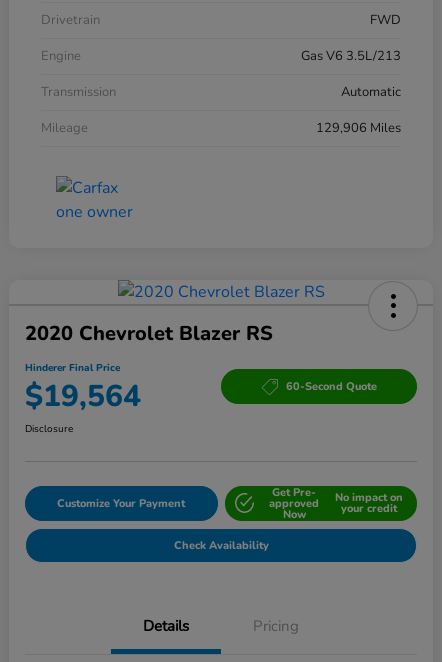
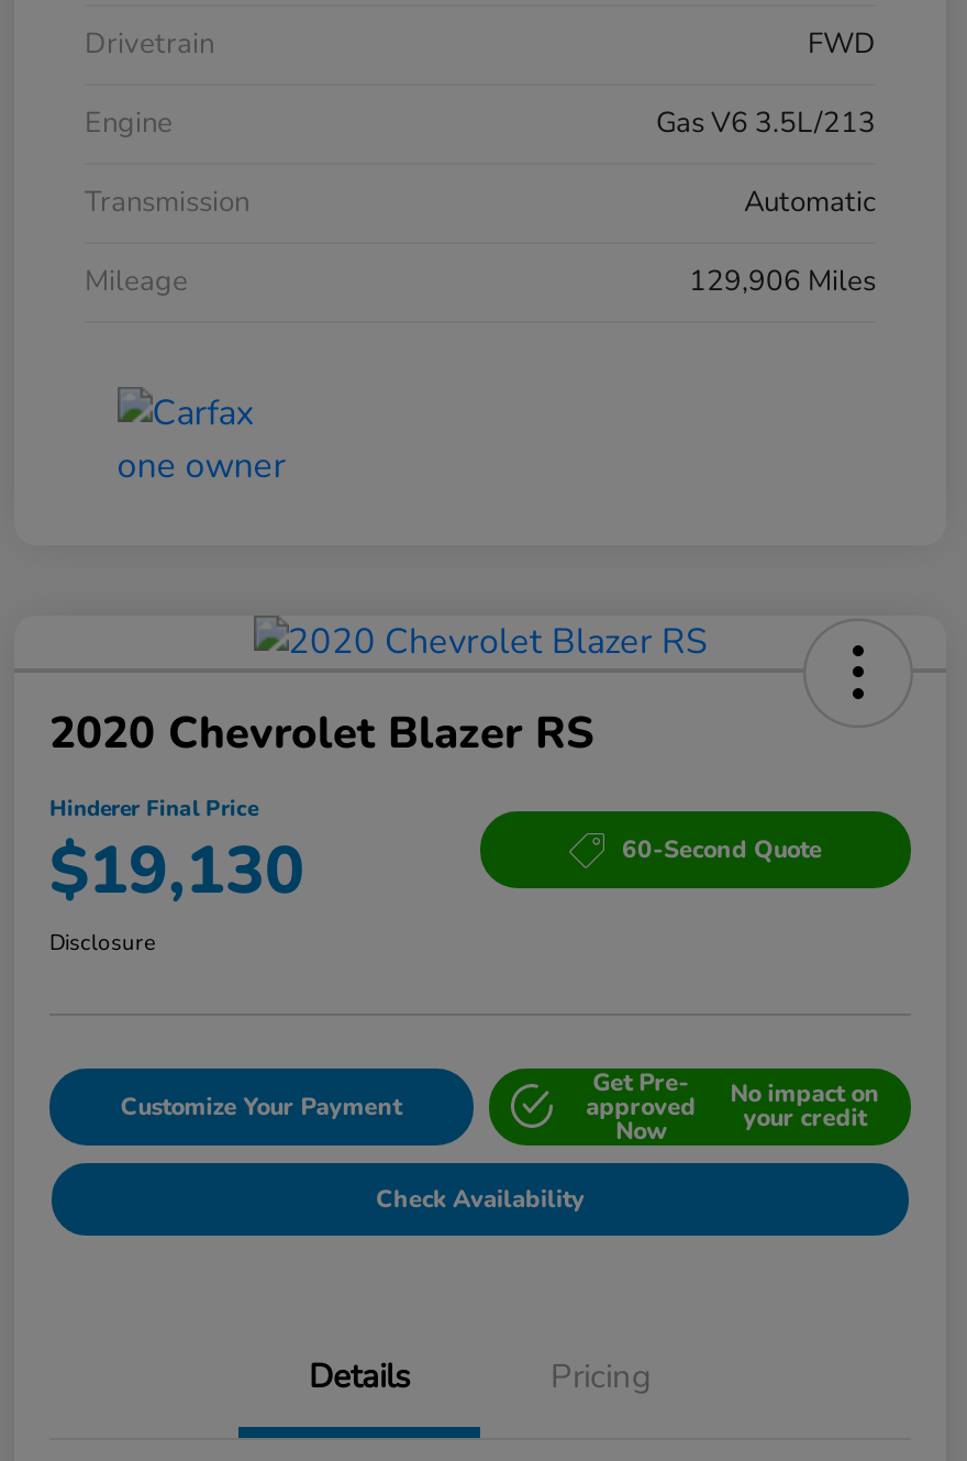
- $19,564
+ $19,130
